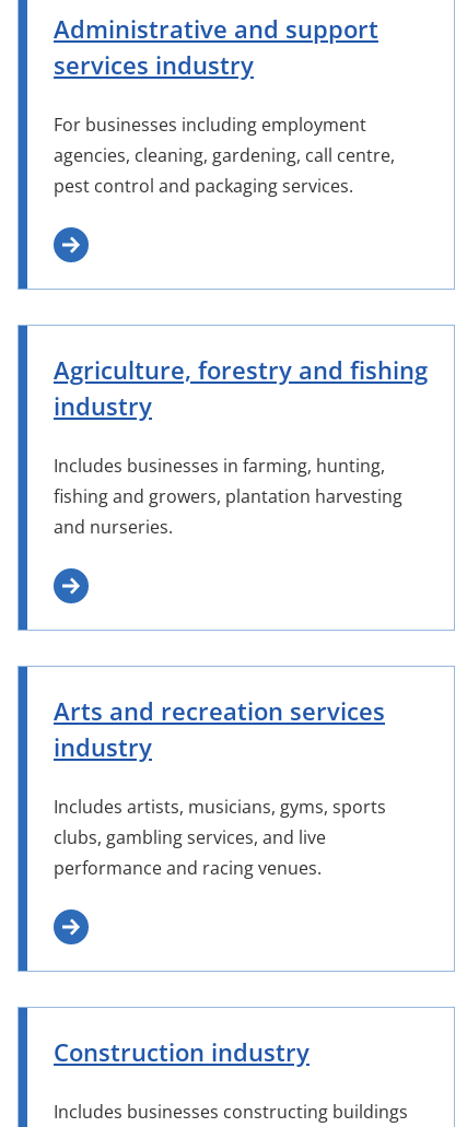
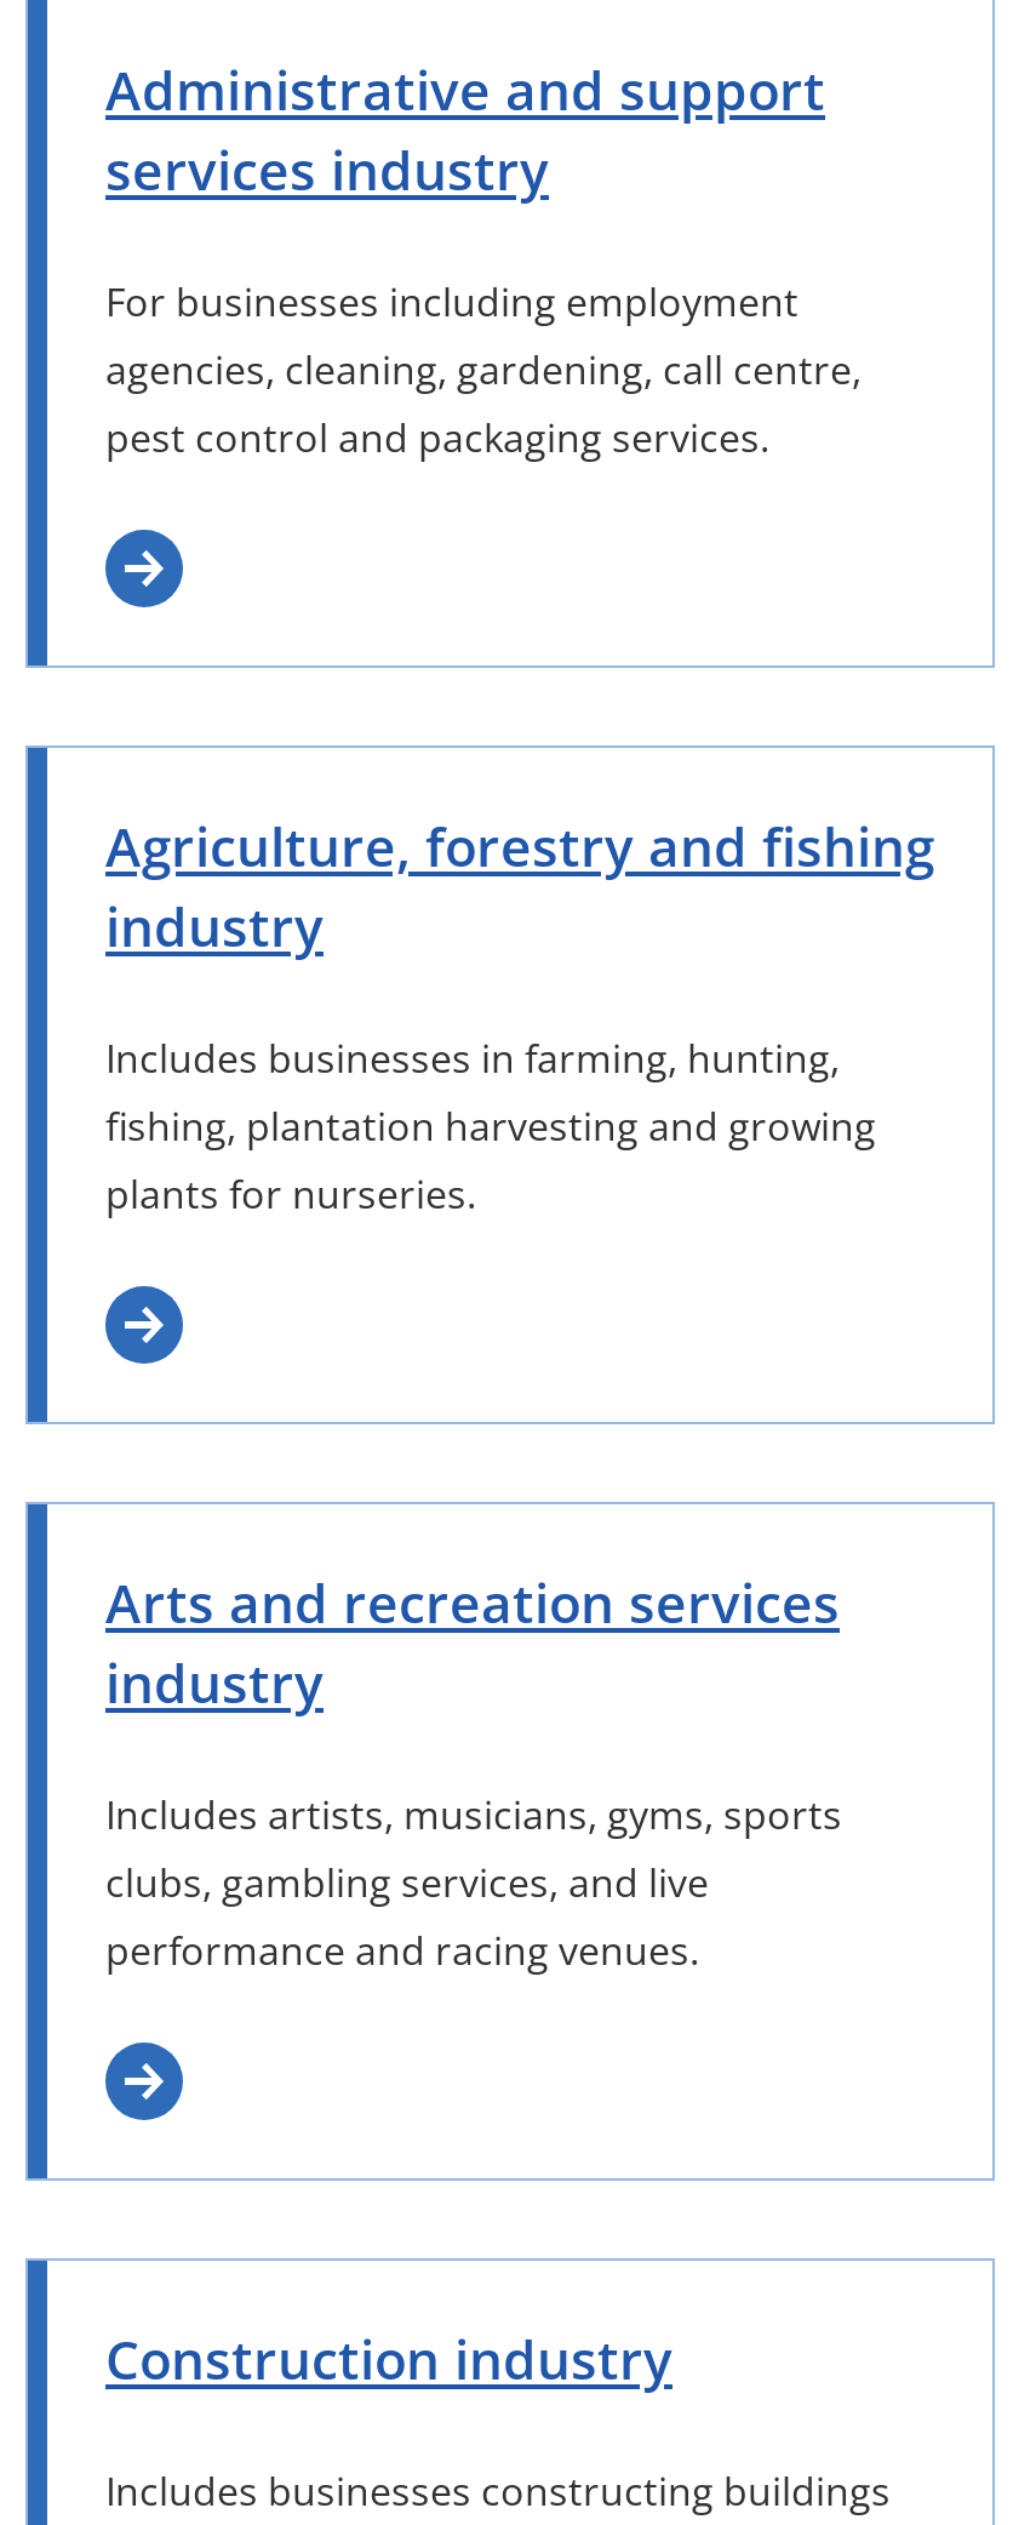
- fishing and growers, plantation harvesting
- and nurseries.
+ fishing, plantation harvesting and growing
+ plants for nurseries.
